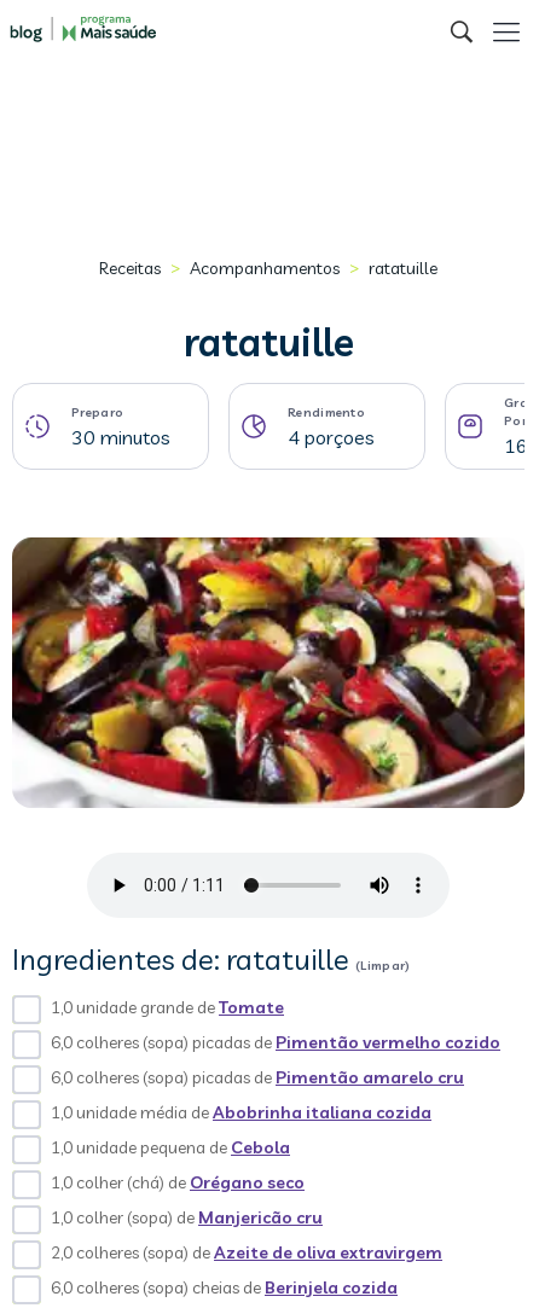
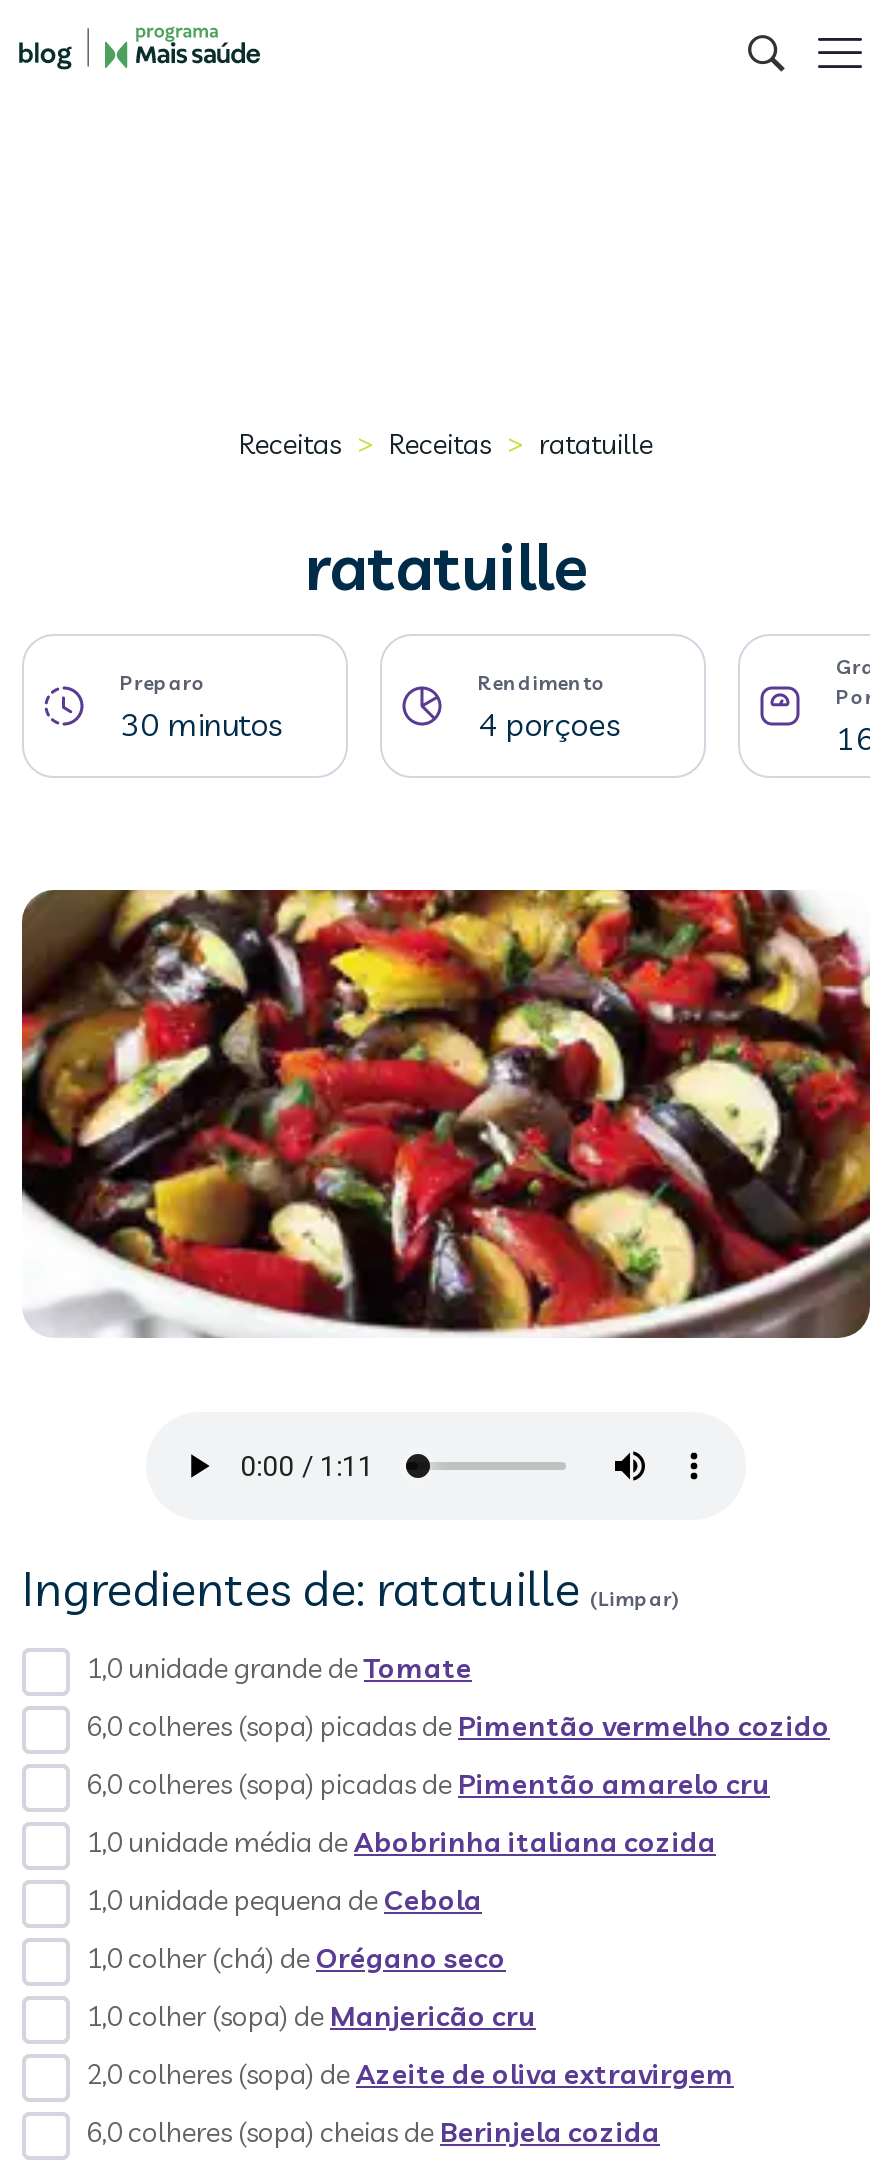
- Receitas > Acompanhamentos > ratatuille
+ Receitas > Receitas > ratatuille
